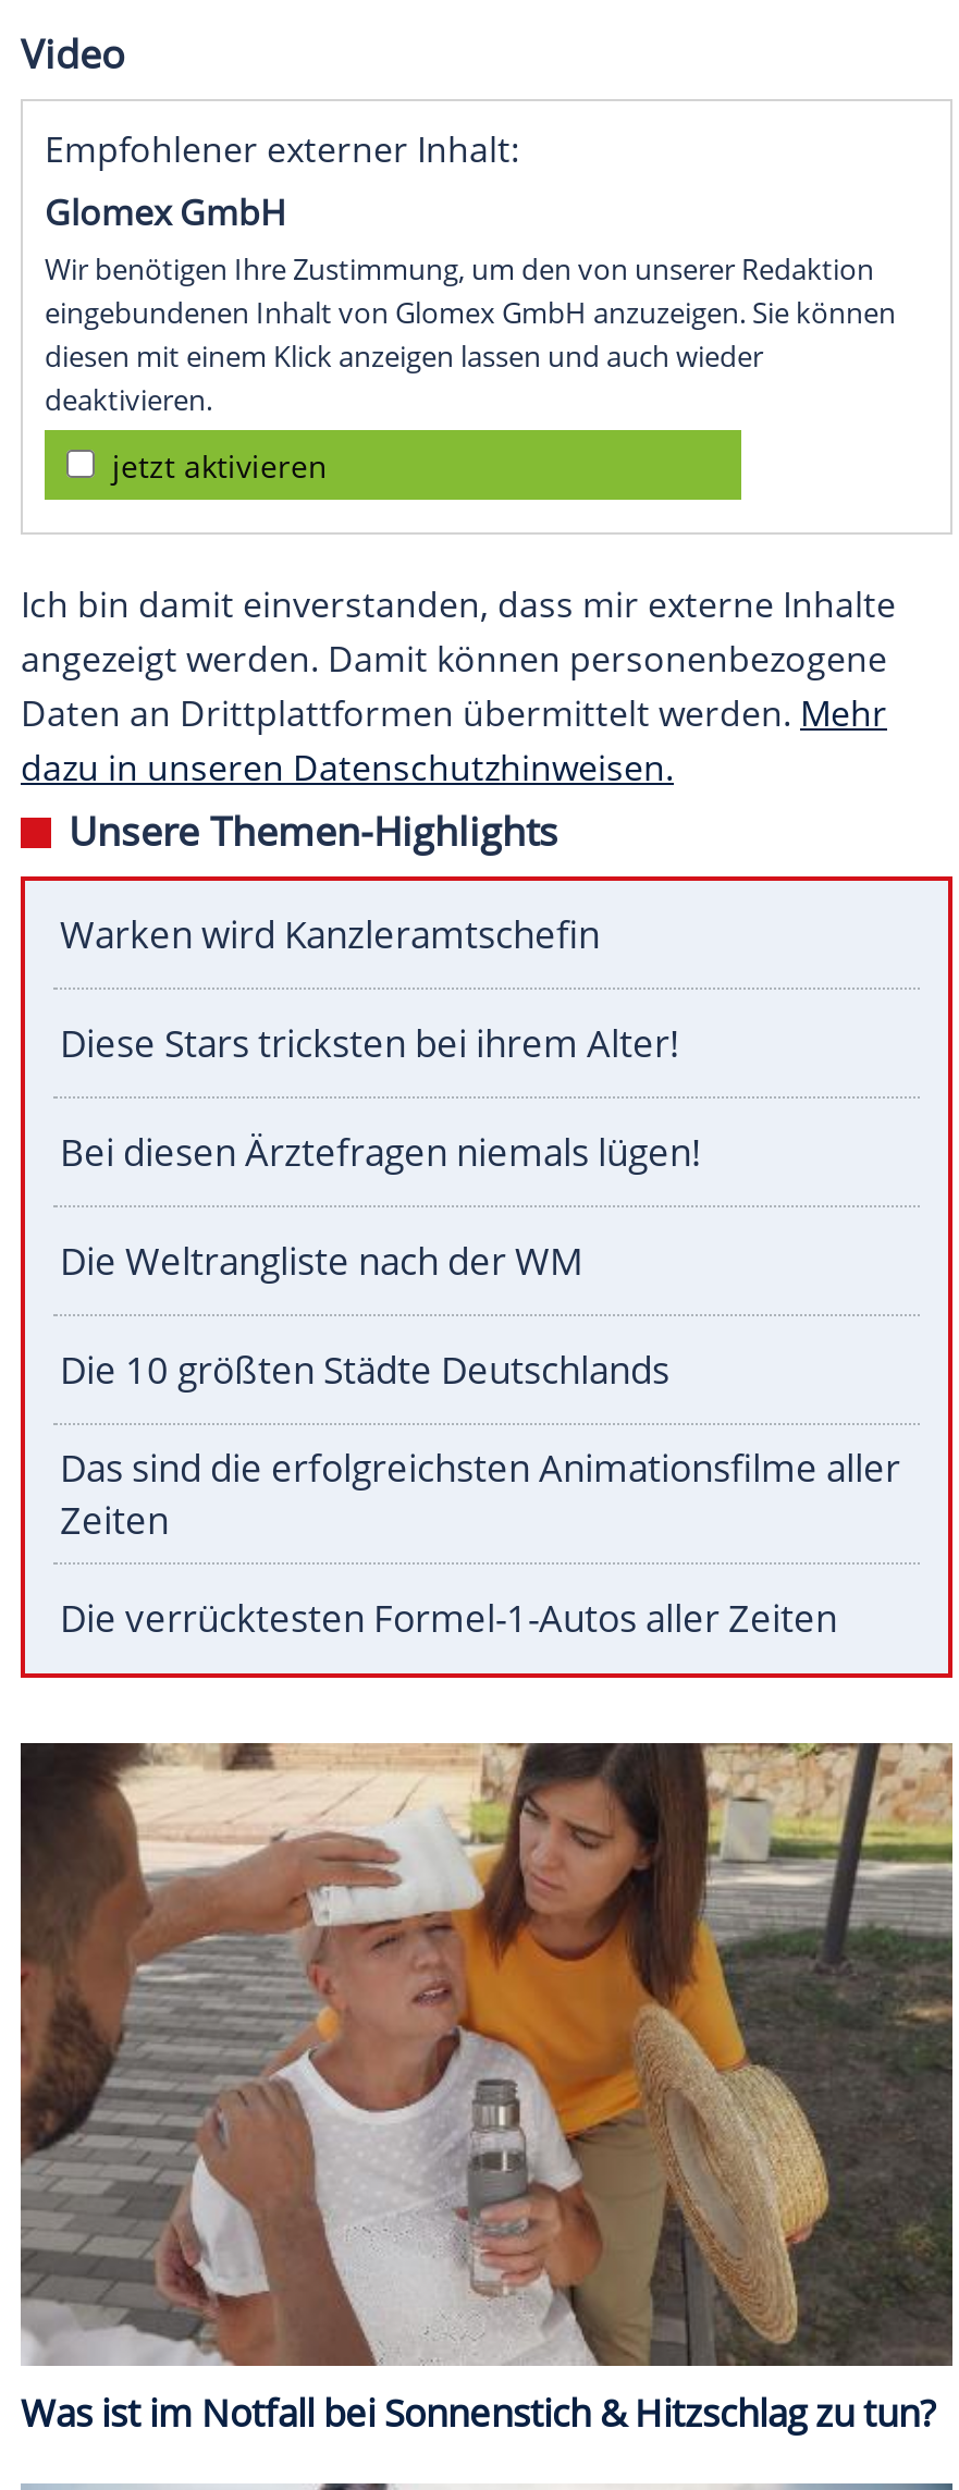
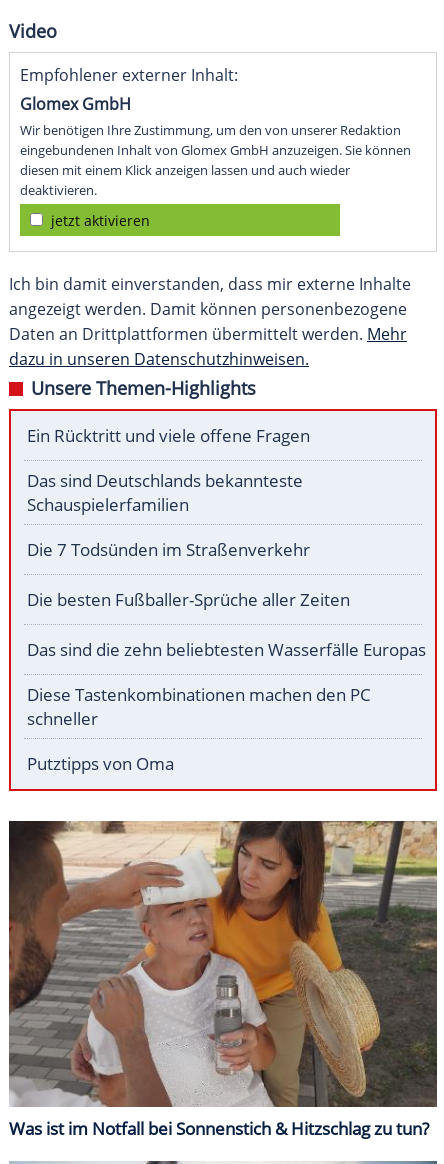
- Warken wird Kanzleramtschefin
+ Ein Rücktritt und viele offene Fragen

- Diese Stars tricksten bei ihrem Alter!
+ Das sind Deutschlands bekannteste
+ Schauspielerfamilien

- Bei diesen Ärztefragen niemals lügen!
+ Die 7 Todsünden im Straßenverkehr

- Die Weltrangliste nach der WM
+ Die besten Fußballer-Sprüche aller Zeiten

- Die 10 größten Städte Deutschlands
+ Das sind die zehn beliebtesten Wasserfälle Europas

- Das sind die erfolgreichsten Animationsfilme aller
- Zeiten
+ Diese Tastenkombinationen machen den PC
+ schneller

- Die verrücktesten Formel-1-Autos aller Zeiten
+ Putztipps von Oma
